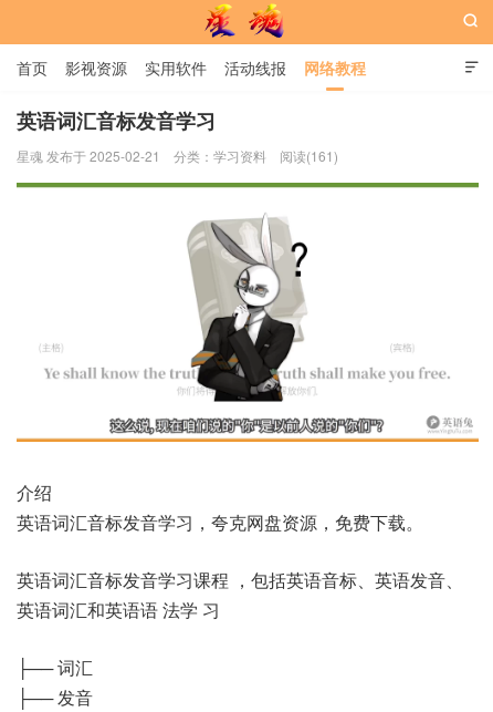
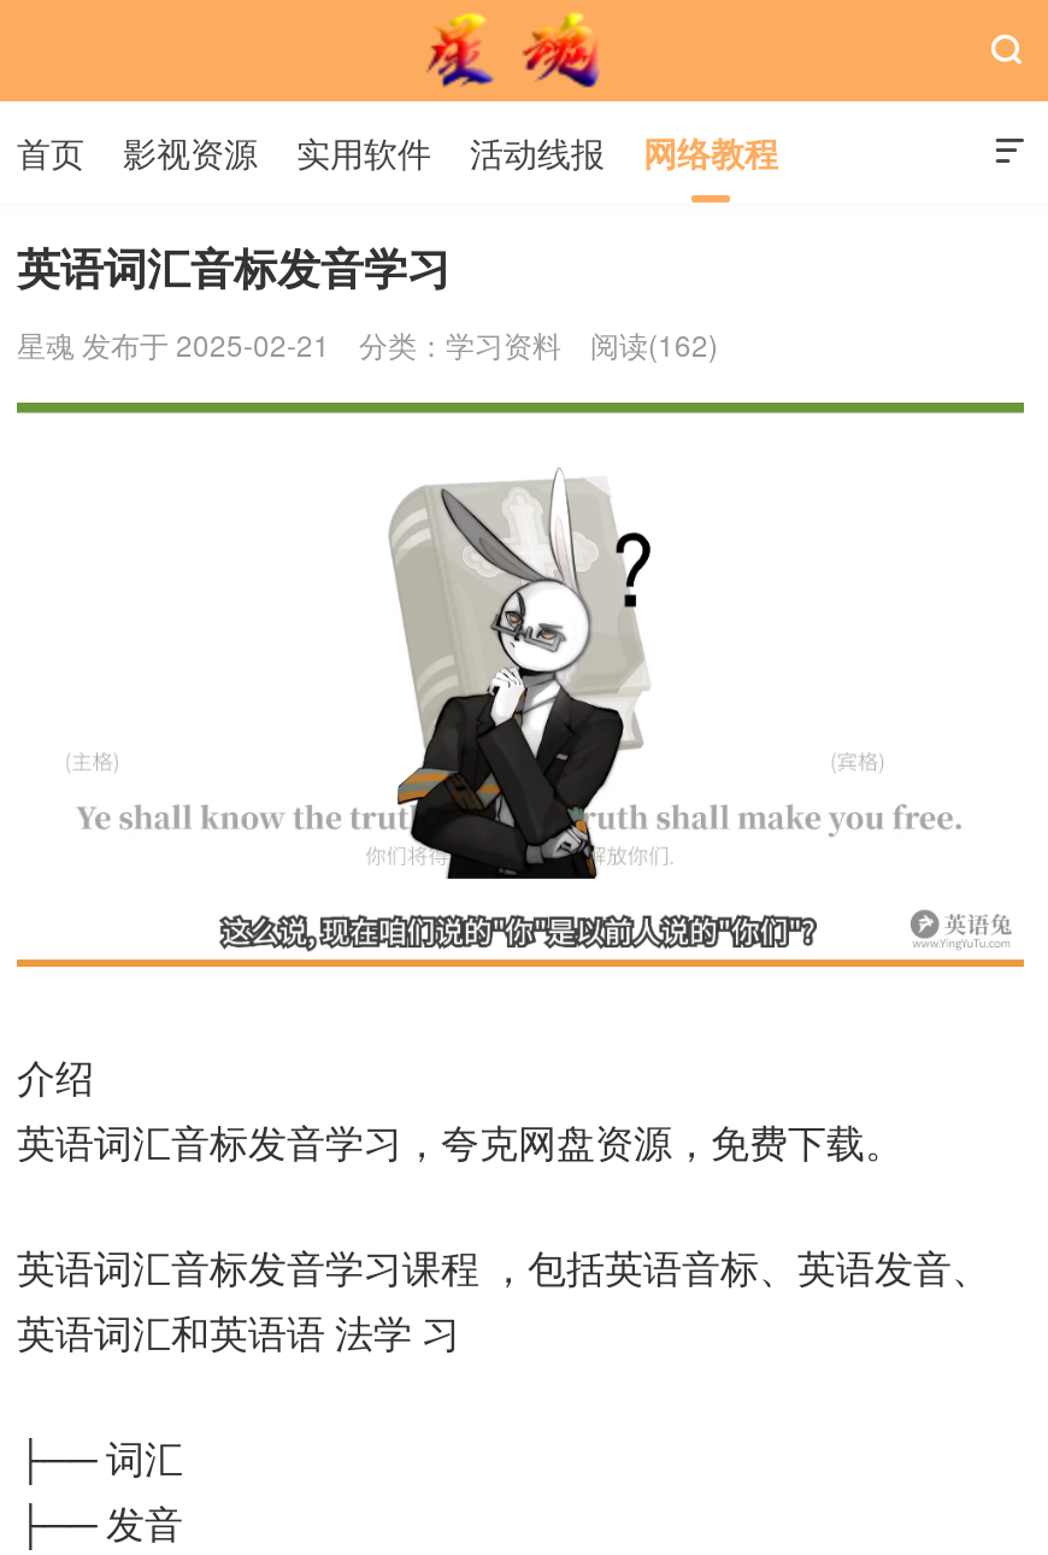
- 星魂 发布于 2025-02-21 分类：学习资料 阅读(161)
+ 星魂 发布于 2025-02-21 分类：学习资料 阅读(162)
